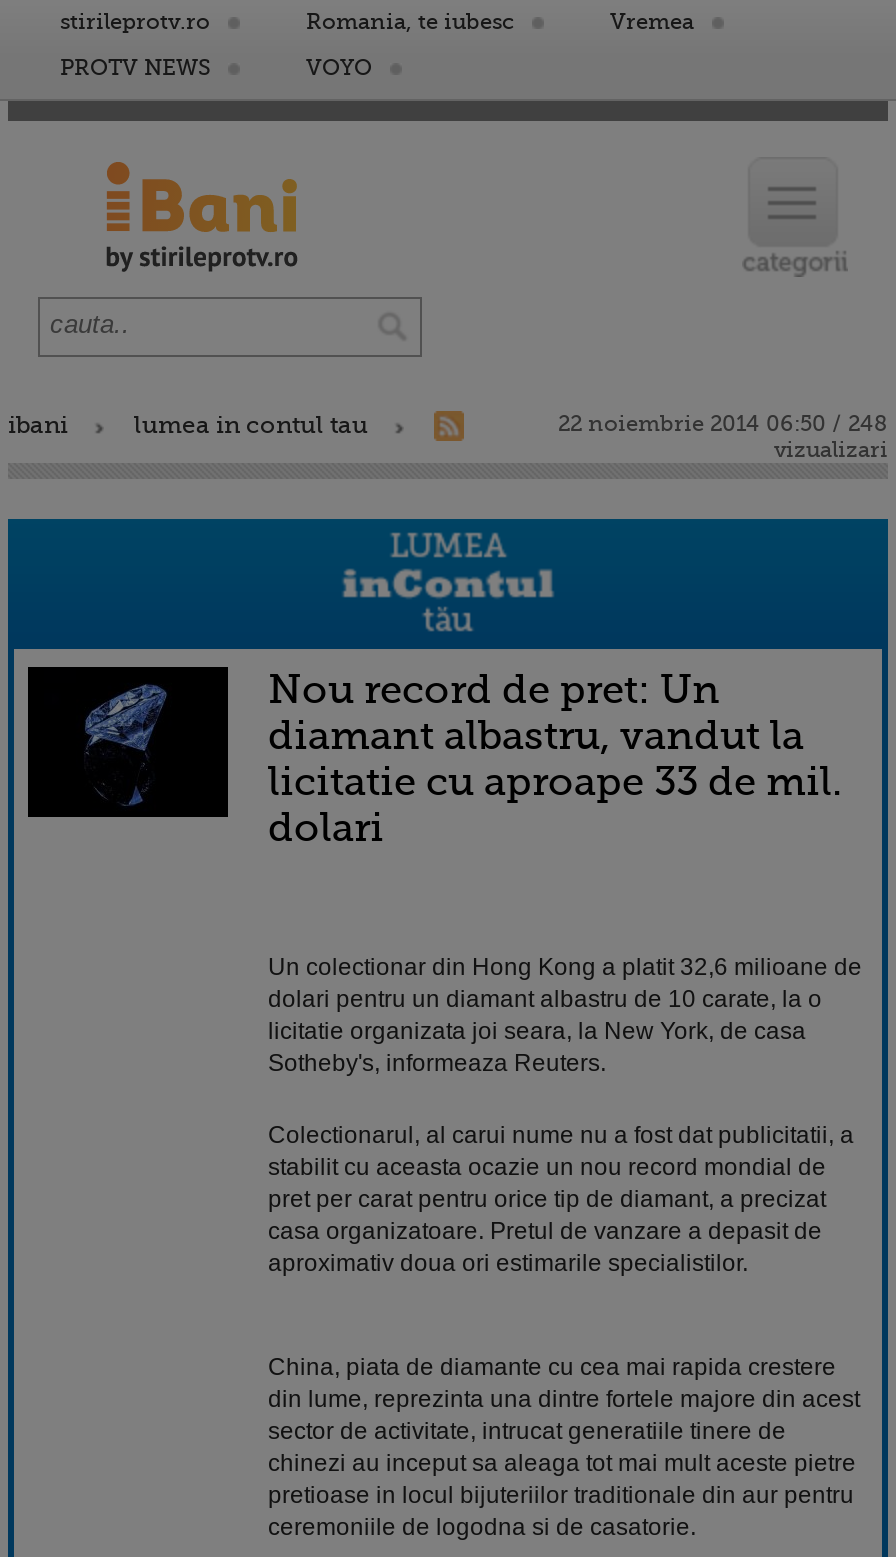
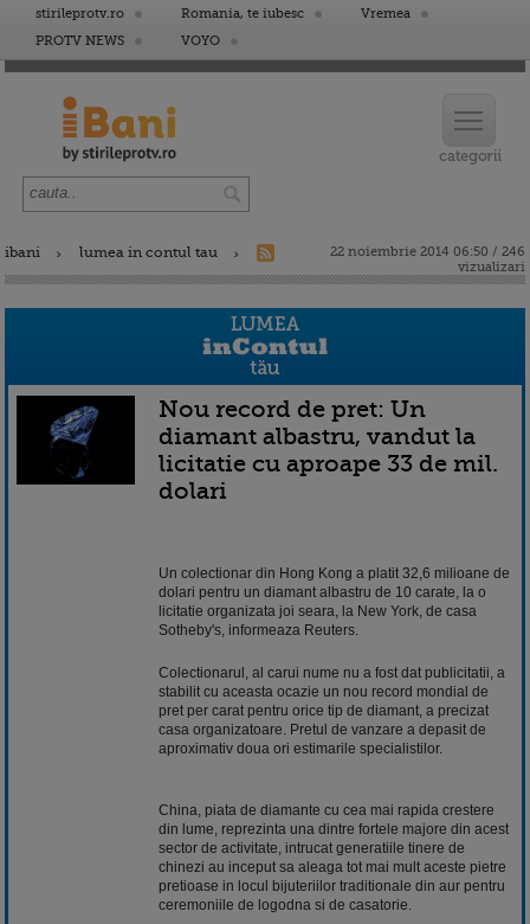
- 22 noiembrie 2014 06:50 / 248
+ 22 noiembrie 2014 06:50 / 246
